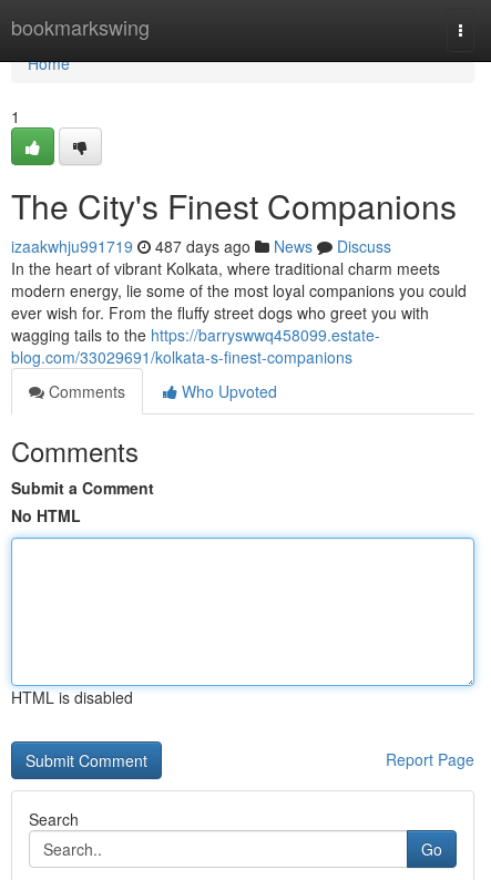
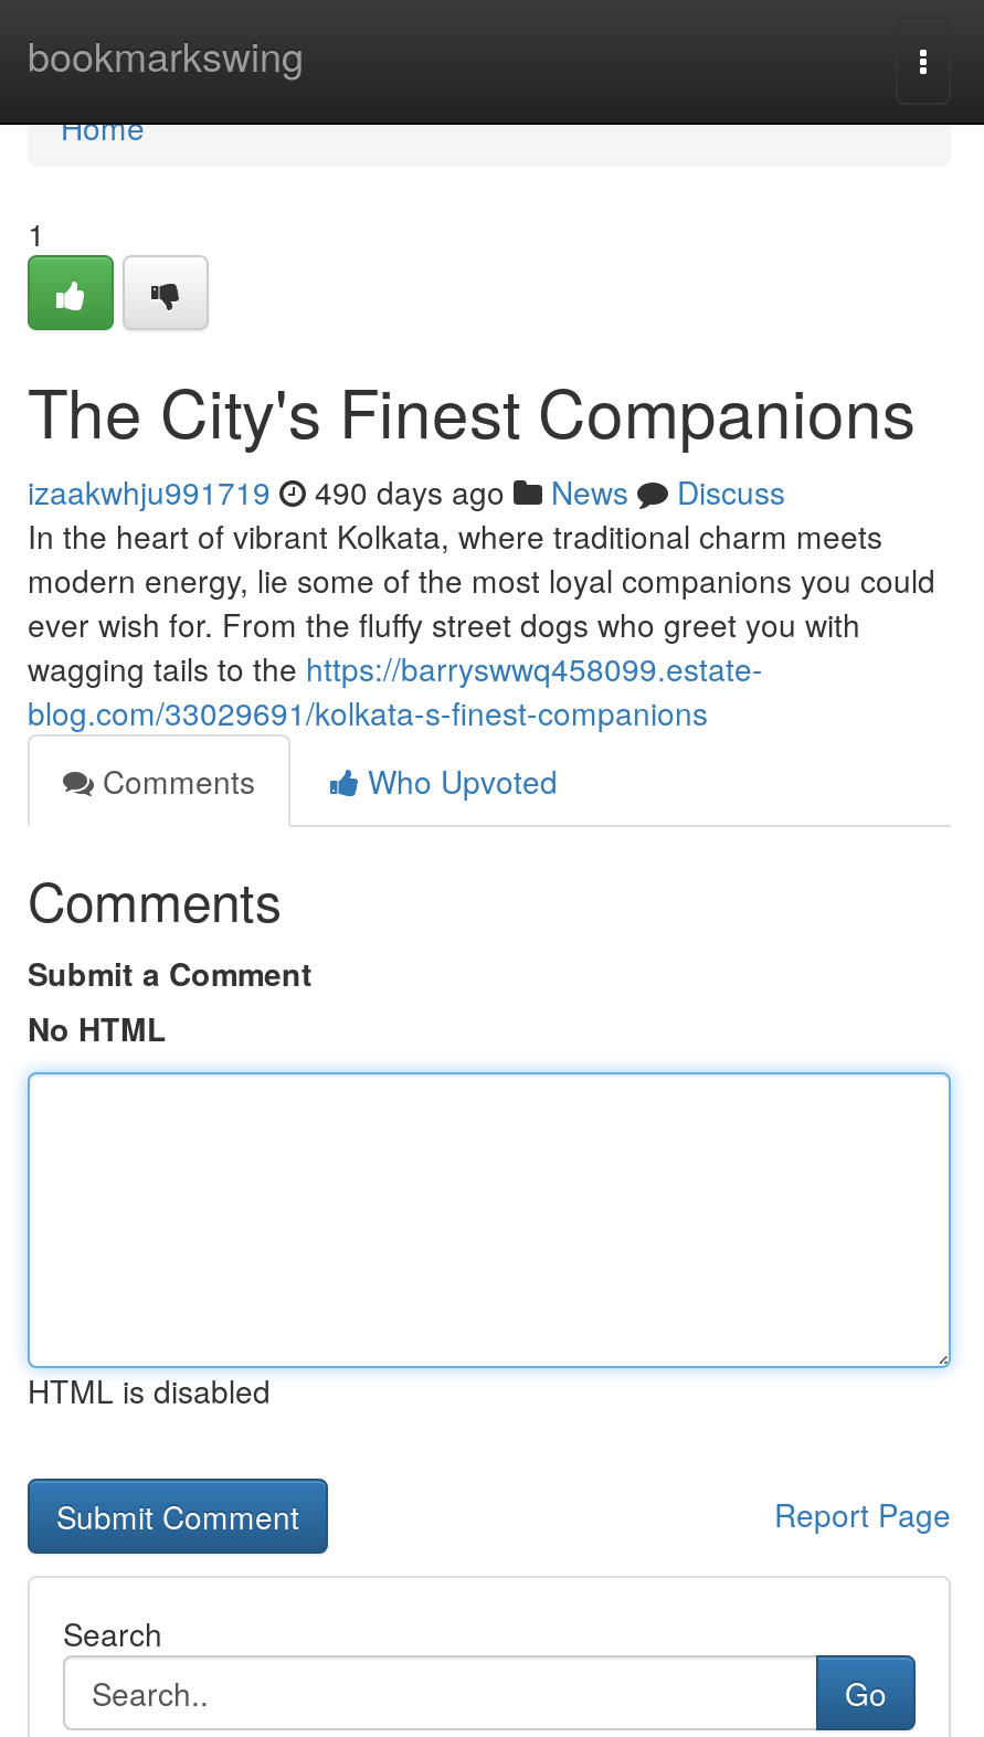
- izaakwhju991719 487 days ago News Discuss
+ izaakwhju991719 490 days ago News Discuss
